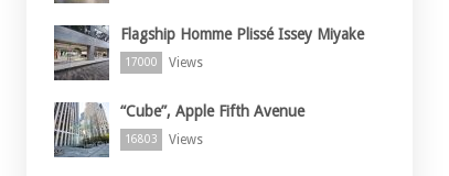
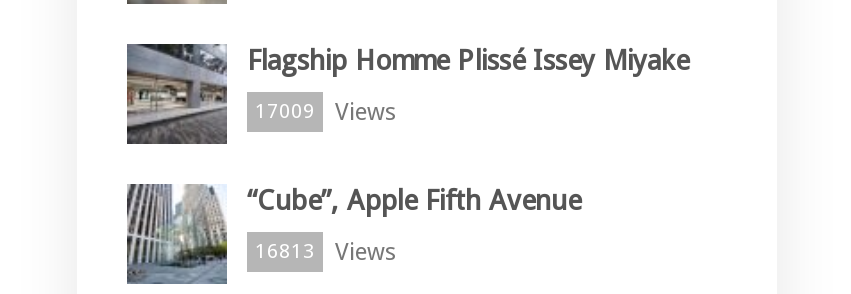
- 17000 Views
+ 17009 Views

- 16803 Views
+ 16813 Views
